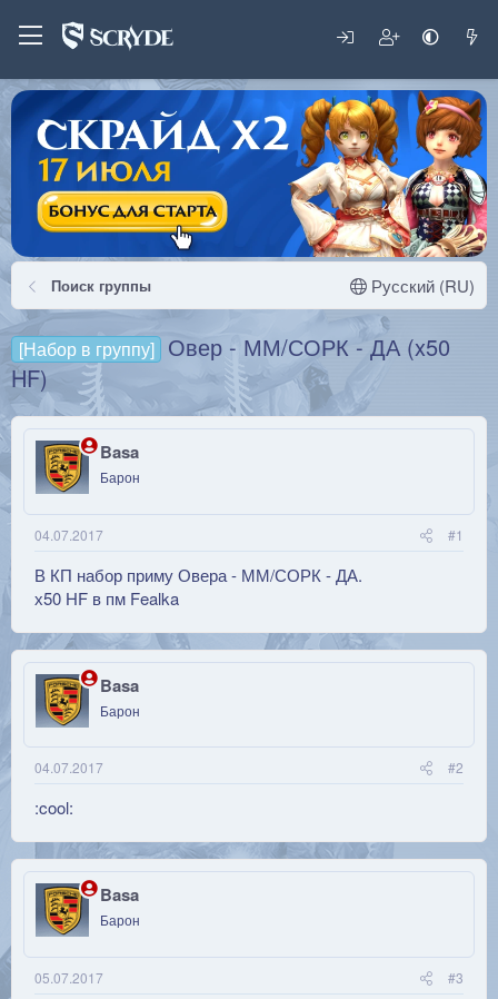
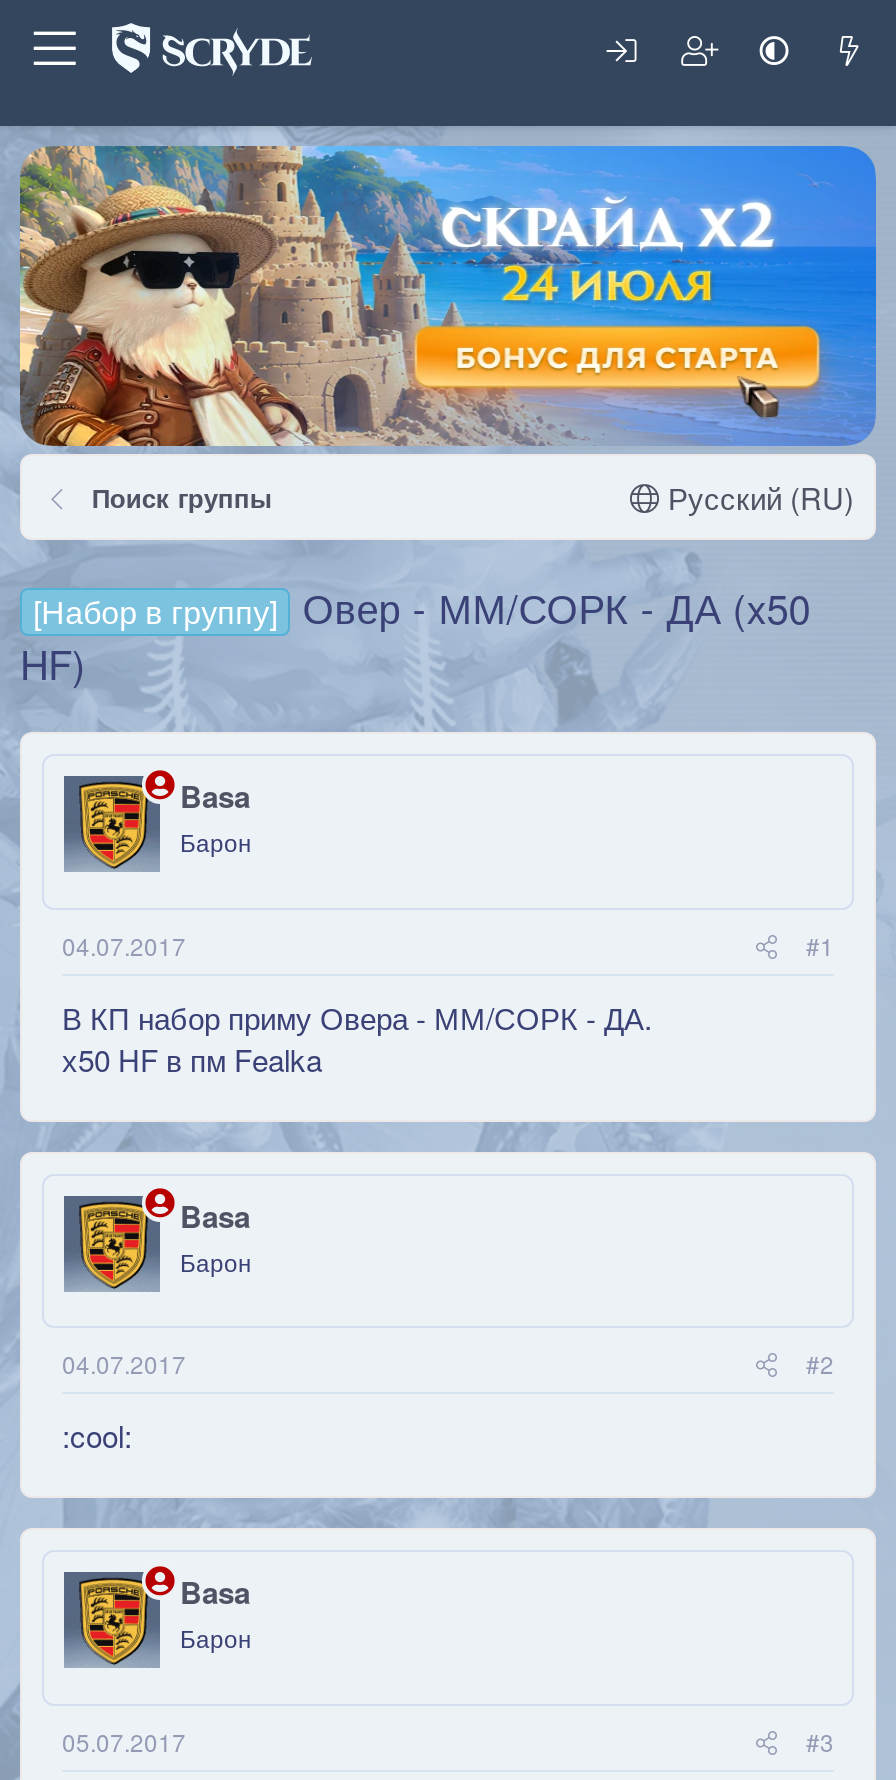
- [image]
+ [image]
